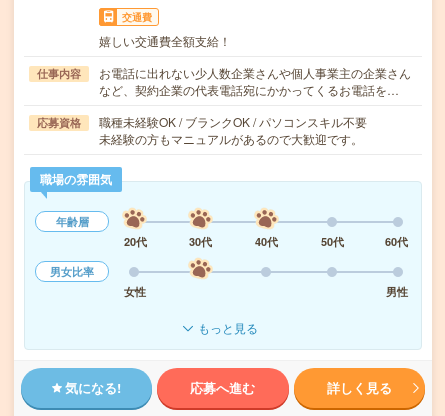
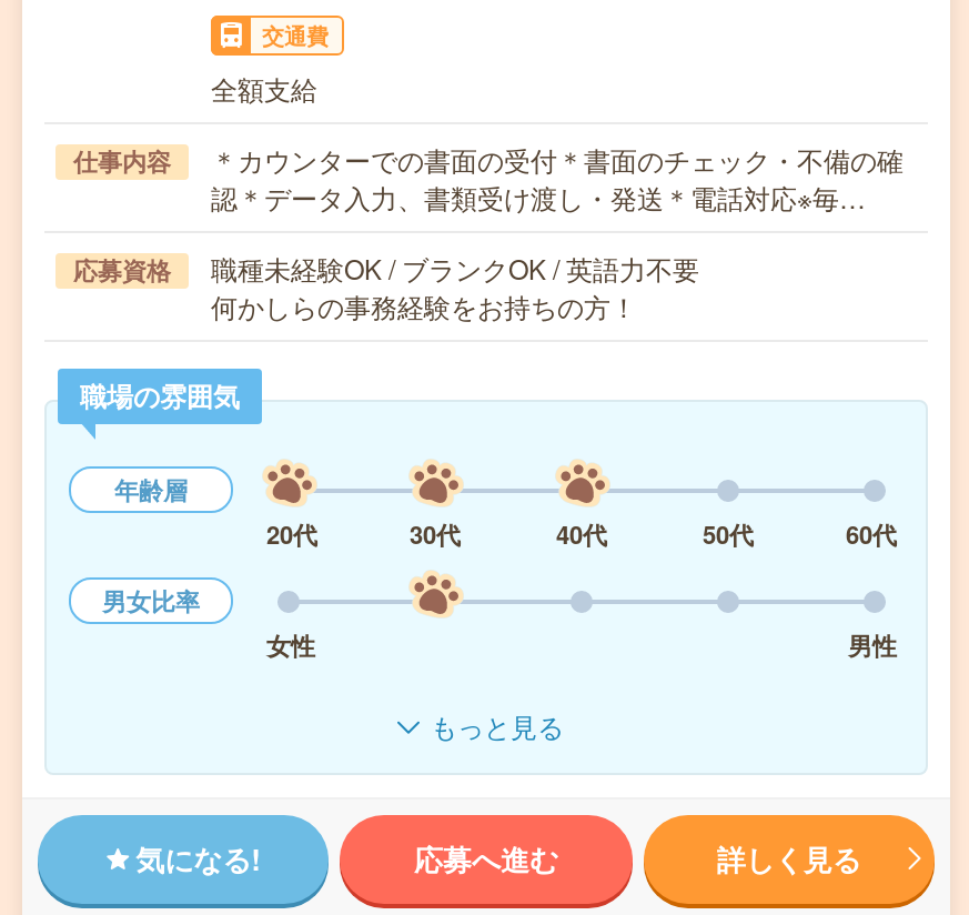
- 嬉しい交通費全額支給！
+ 全額支給

- お電話に出れない少人数企業さんや個人事業主の企業さん
- など、契約企業の代表電話宛にかかってくるお電話を…
+ ＊カウンターでの書面の受付＊書面のチェック・不備の確
+ 認＊データ入力、書類受け渡し・発送＊電話対応※毎…

- 職種未経験OK / ブランクOK / パソコンスキル不要
- 未経験の方もマニュアルがあるので大歓迎です。
+ 職種未経験OK / ブランクOK / 英語力不要
+ 何かしらの事務経験をお持ちの方！
